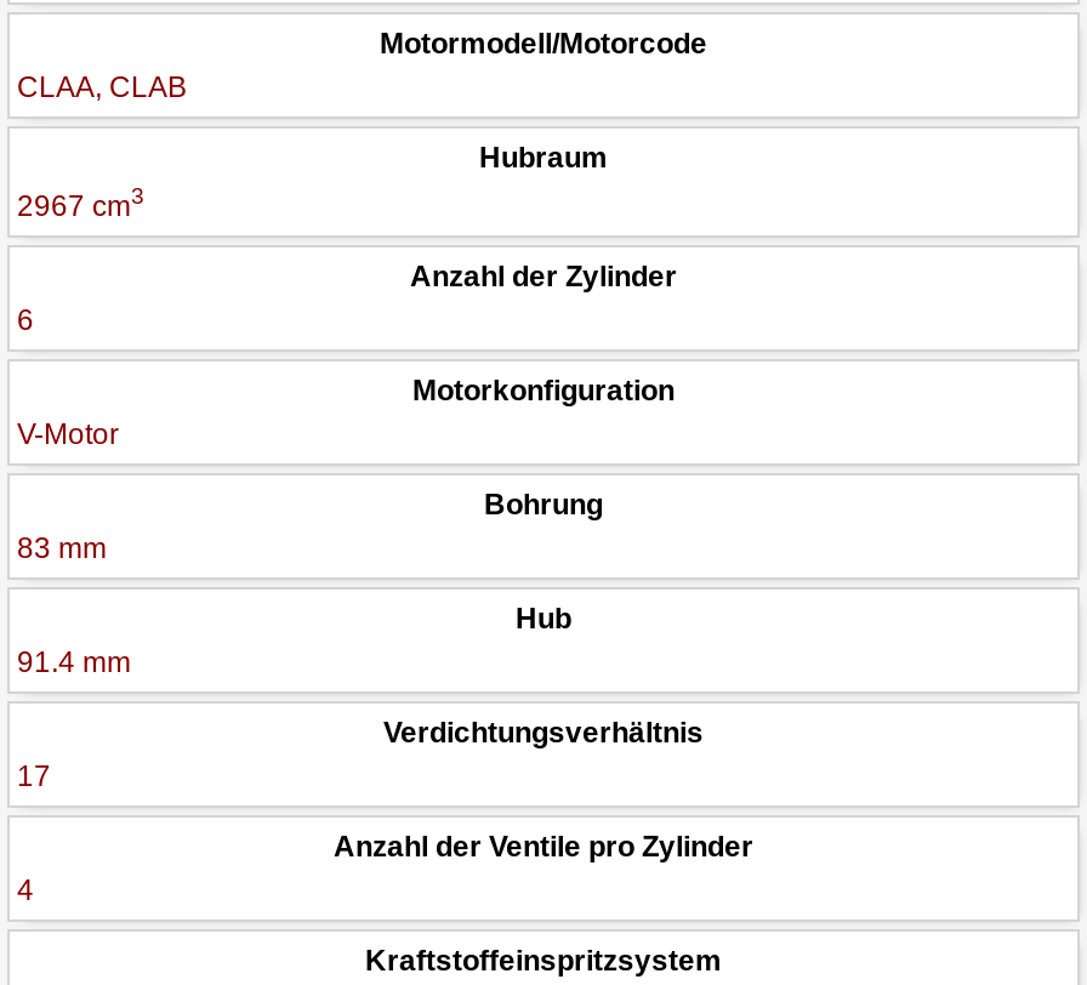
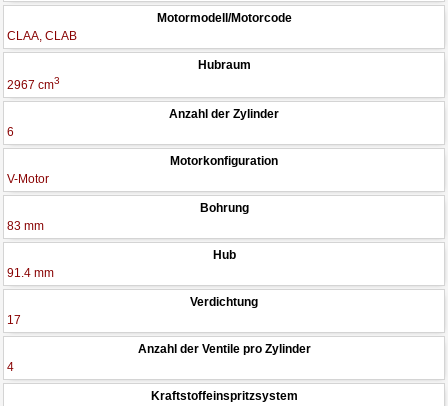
- Verdichtungsverhältnis
+ Verdichtung
